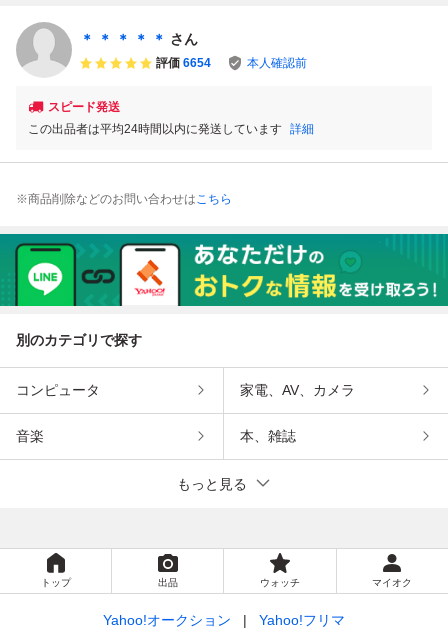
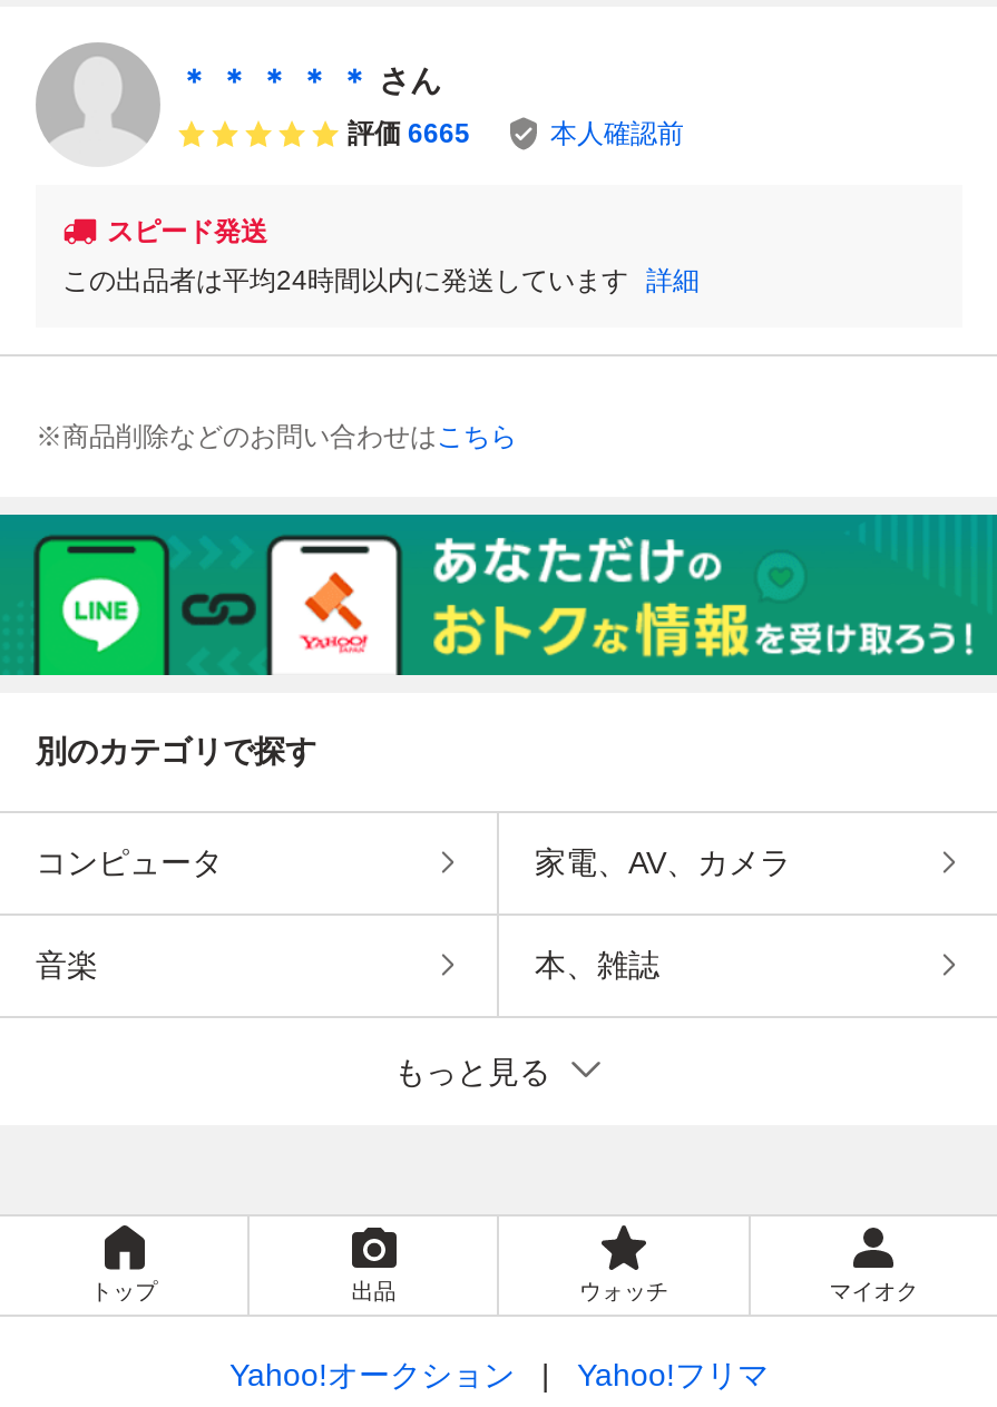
- 評価 6654
+ 評価 6665
